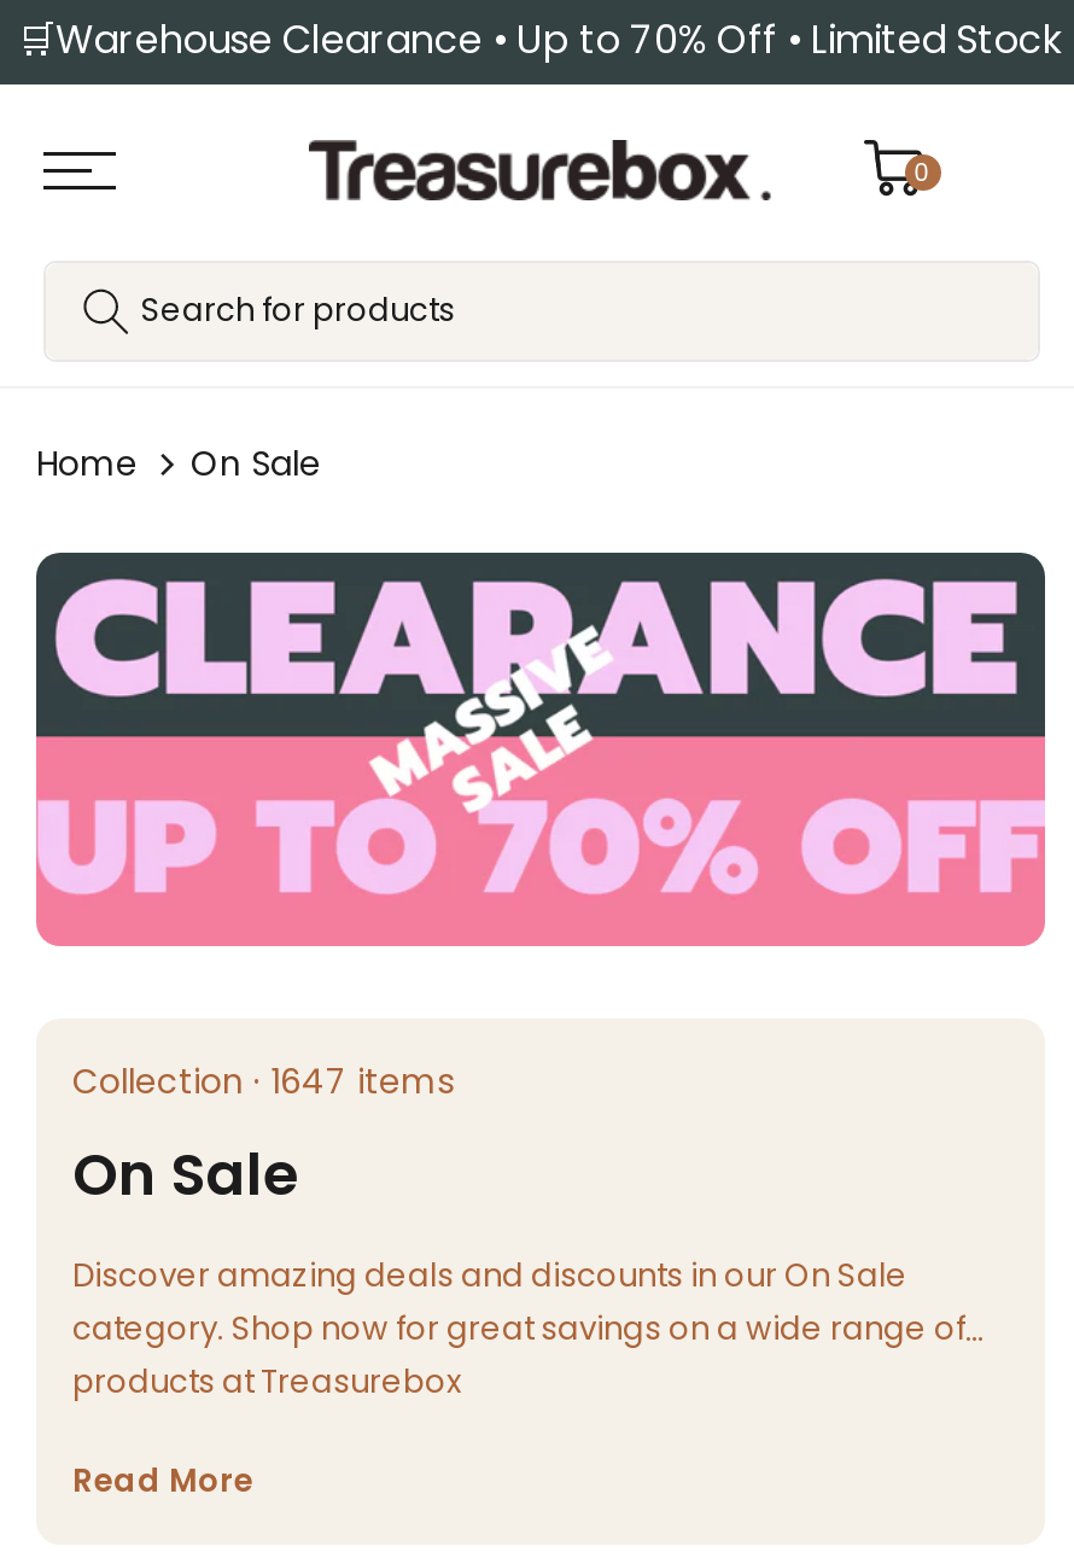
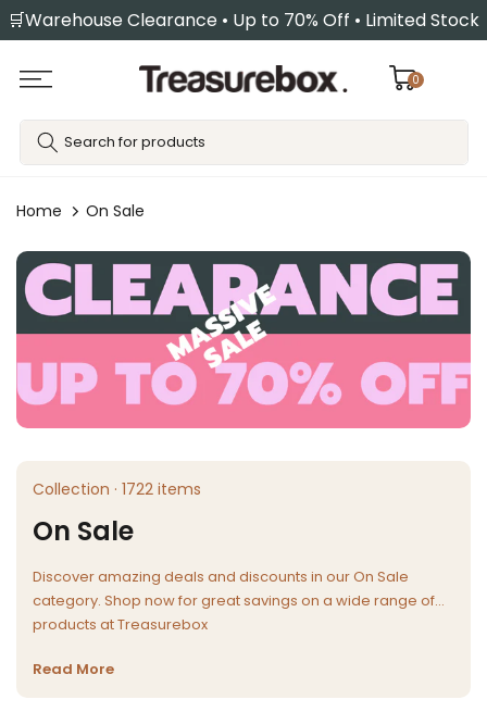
- Collection · 1647 items
+ Collection · 1722 items
